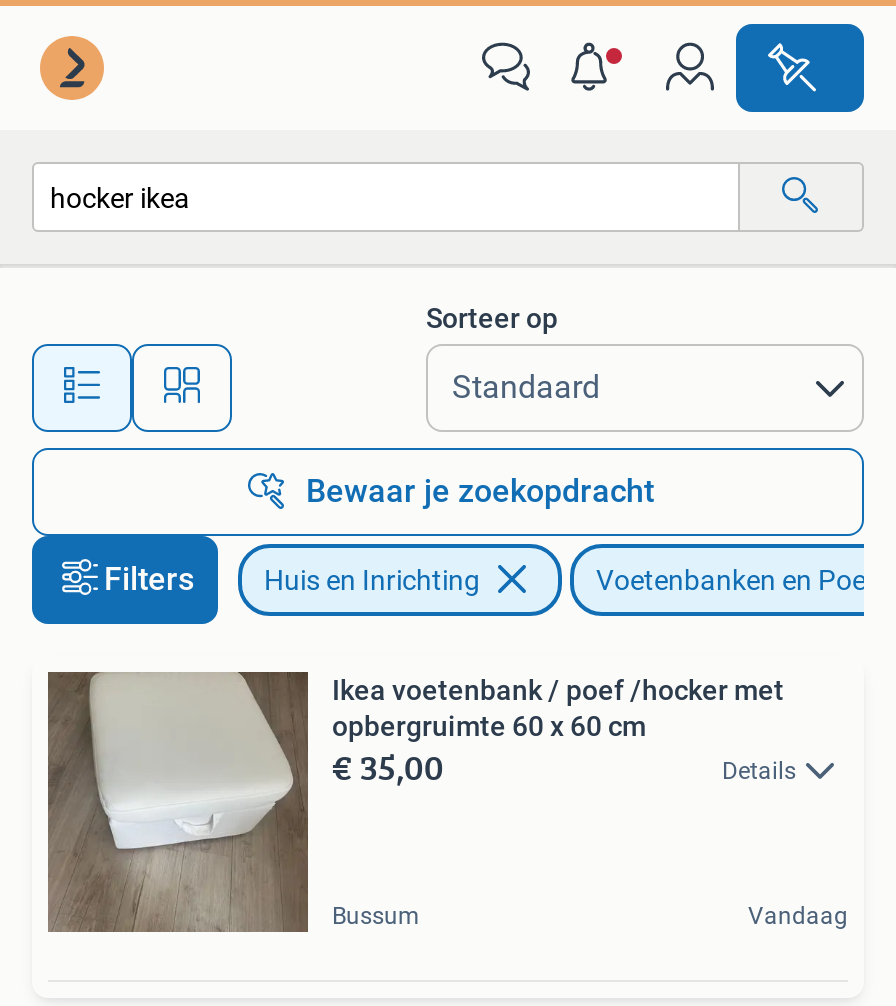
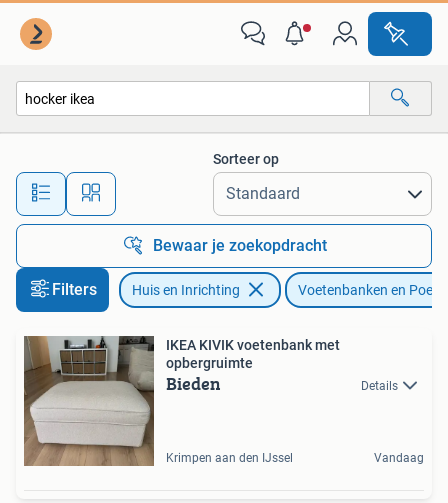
- [image]
- Ikea voetenbank / poef /hocker met
- opbergruimte 60 x 60 cm
- € 35,00
+ [image]
+ IKEA KIVIK voetenbank met
+ opbergruimte
+ Bieden

- Bussum
+ Krimpen aan den IJssel
